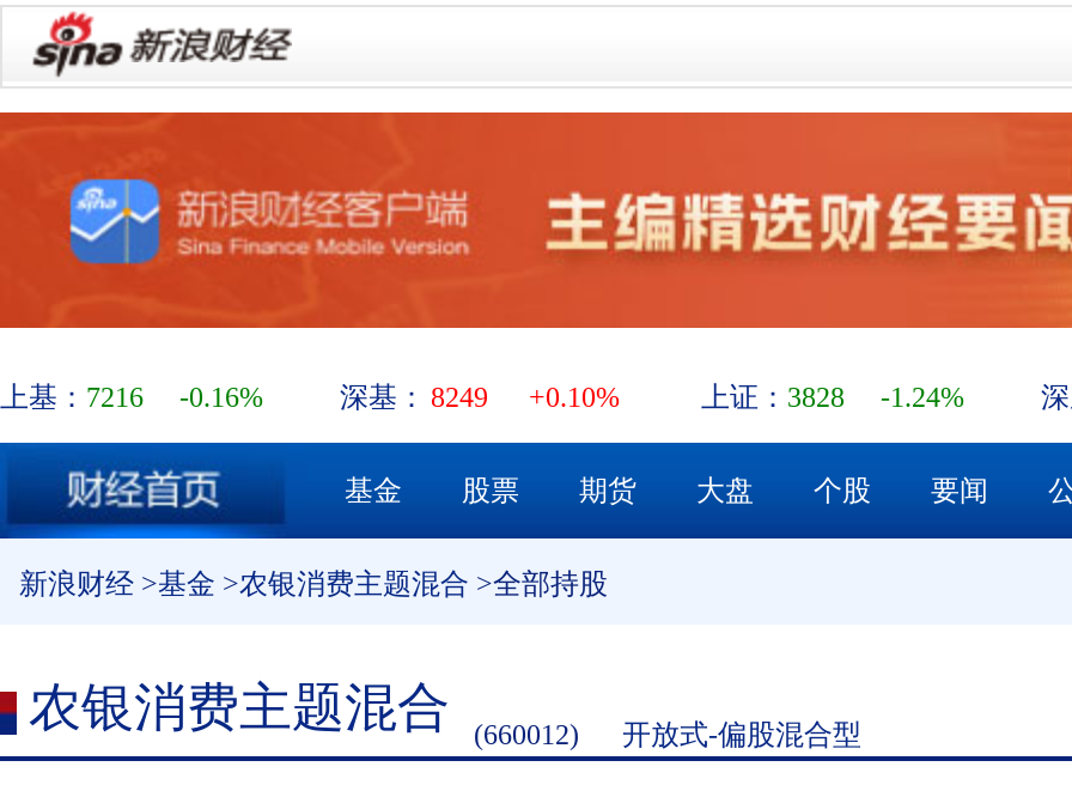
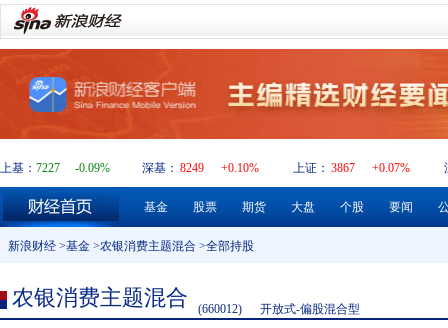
- 上基：7216
+ 上基：7227

- -0.16%
+ -0.09%

- 上证：3828
+ 上证： 3867

- -1.24%
+ +0.07%
